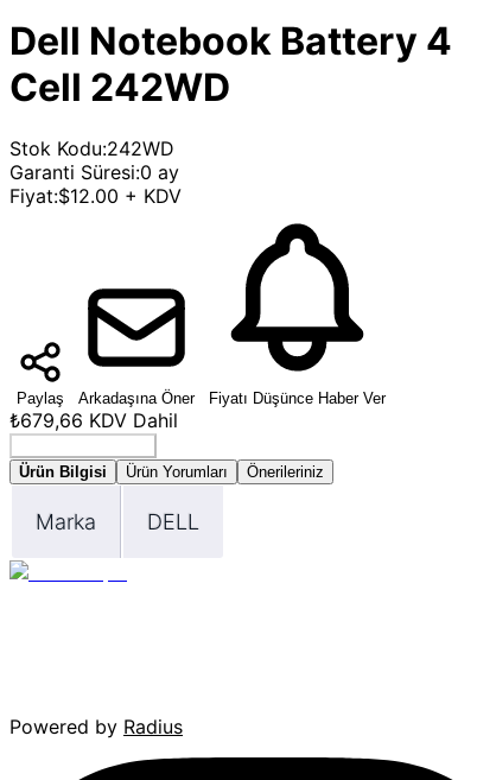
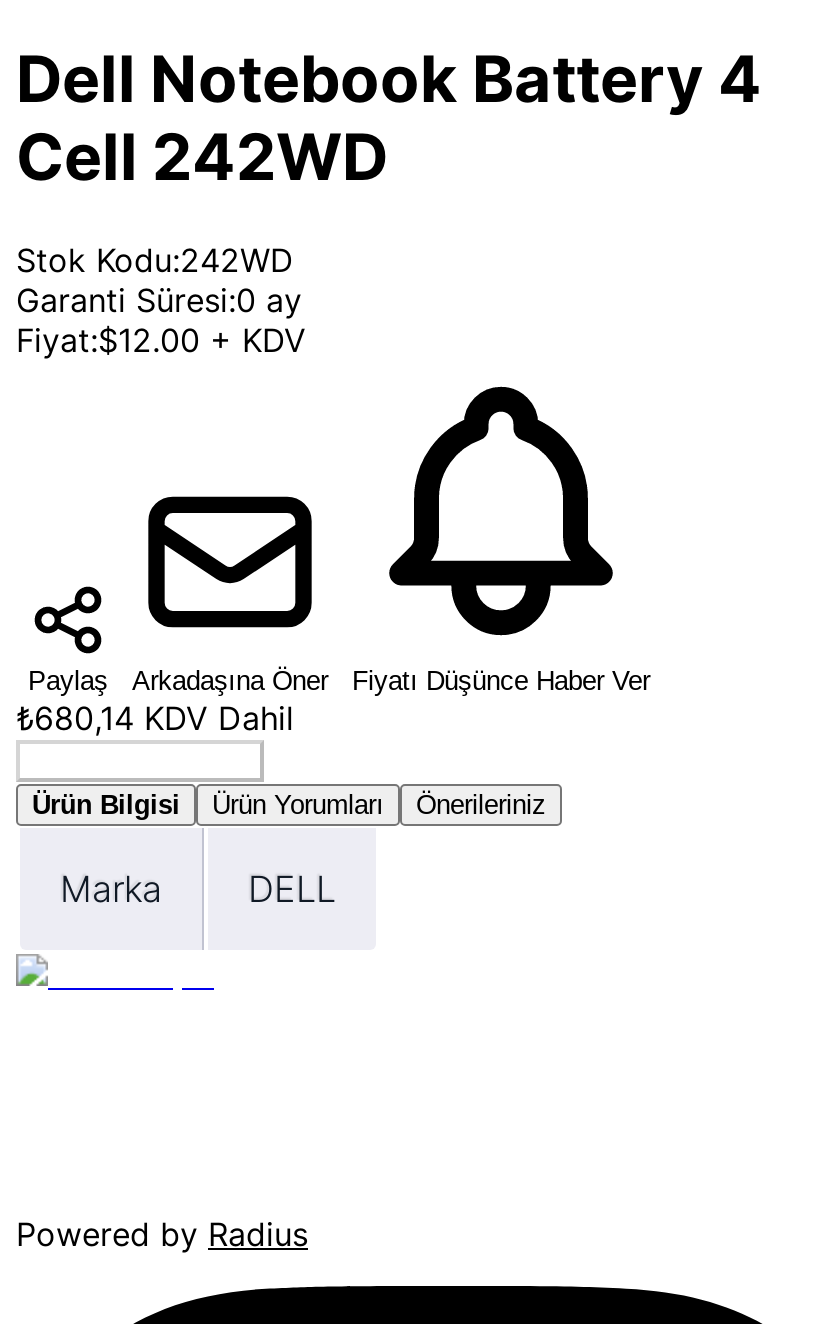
- ₺679,66 KDV Dahil
+ ₺680,14 KDV Dahil
